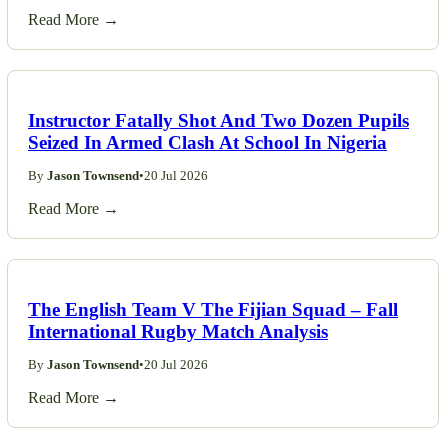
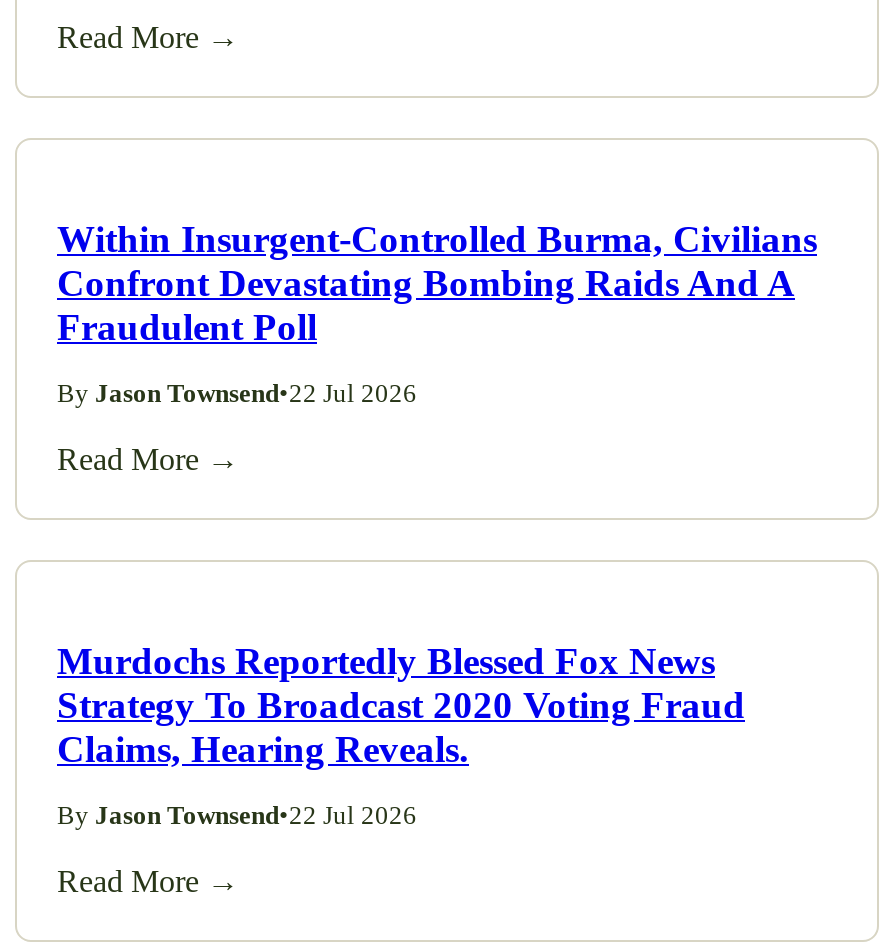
- Instructor Fatally Shot And Two Dozen Pupils
- Seized In Armed Clash At School In Nigeria
+ Within Insurgent-Controlled Burma, Civilians
+ Confront Devastating Bombing Raids And A
+ Fraudulent Poll

- By Jason Townsend•20 Jul 2026
+ By Jason Townsend•22 Jul 2026

- The English Team V The Fijian Squad – Fall
- International Rugby Match Analysis
+ Murdochs Reportedly Blessed Fox News
+ Strategy To Broadcast 2020 Voting Fraud
+ Claims, Hearing Reveals.

- By Jason Townsend•20 Jul 2026
+ By Jason Townsend•22 Jul 2026
